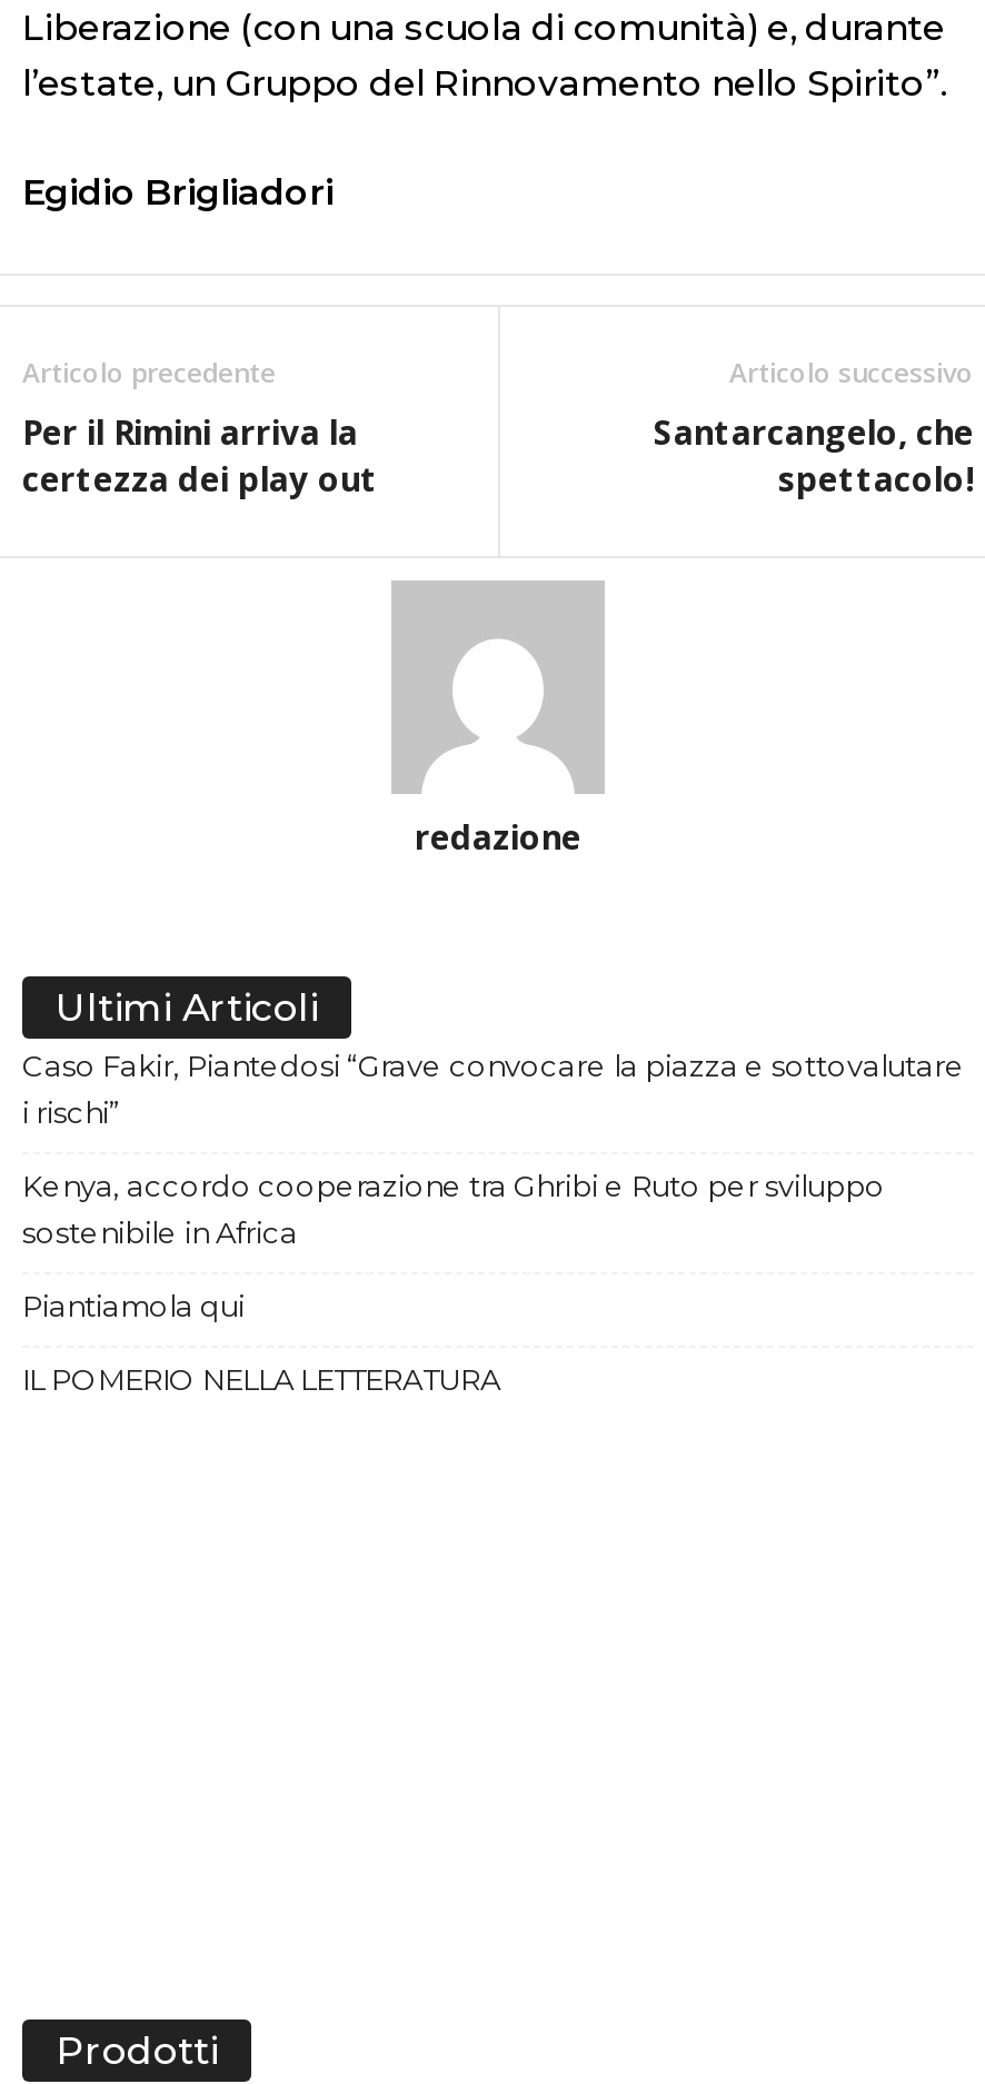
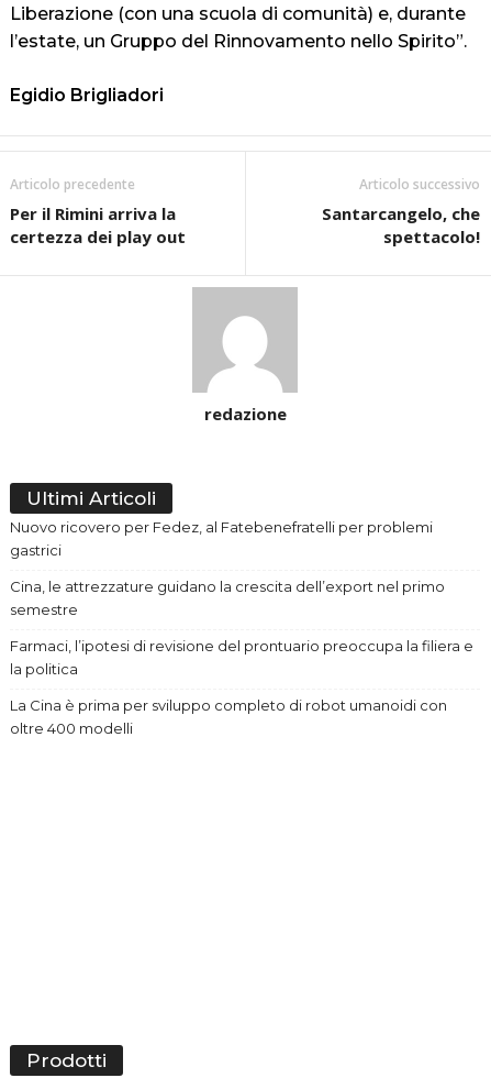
- Caso Fakir, Piantedosi “Grave convocare la piazza e sottovalutare
- i rischi”
+ Nuovo ricovero per Fedez, al Fatebenefratelli per problemi
+ gastrici

- Kenya, accordo cooperazione tra Ghribi e Ruto per sviluppo
- sostenibile in Africa
+ Cina, le attrezzature guidano la crescita dell’export nel primo
+ semestre

- Piantiamola qui
+ Farmaci, l’ipotesi di revisione del prontuario preoccupa la filiera e
+ la politica

- IL POMERIO NELLA LETTERATURA
+ La Cina è prima per sviluppo completo di robot umanoidi con
+ oltre 400 modelli
